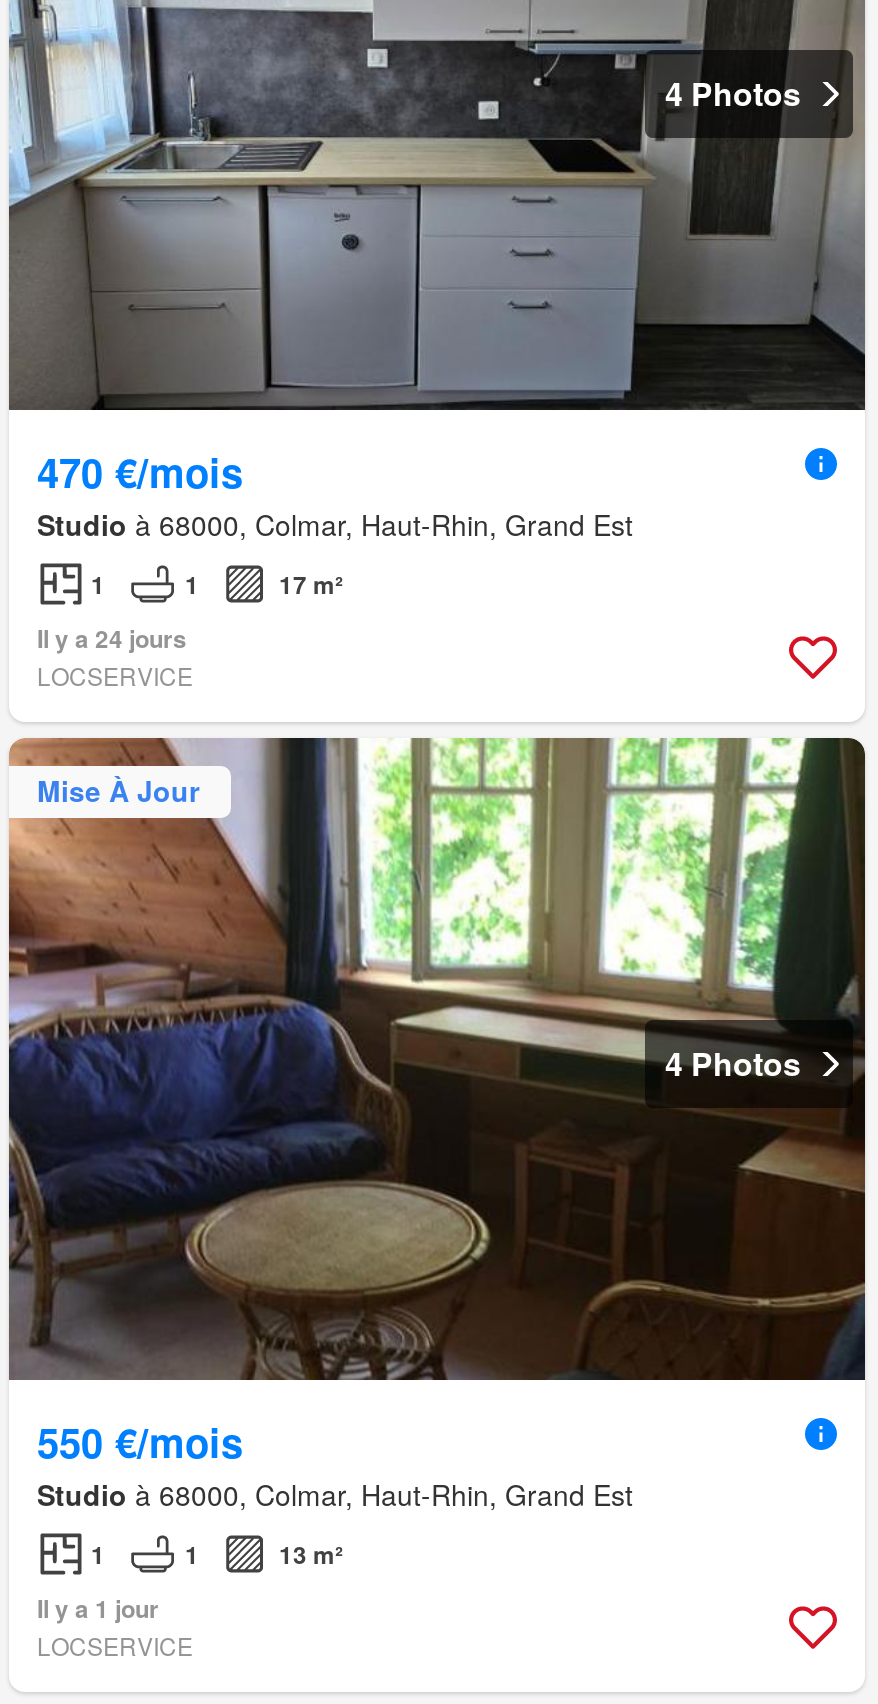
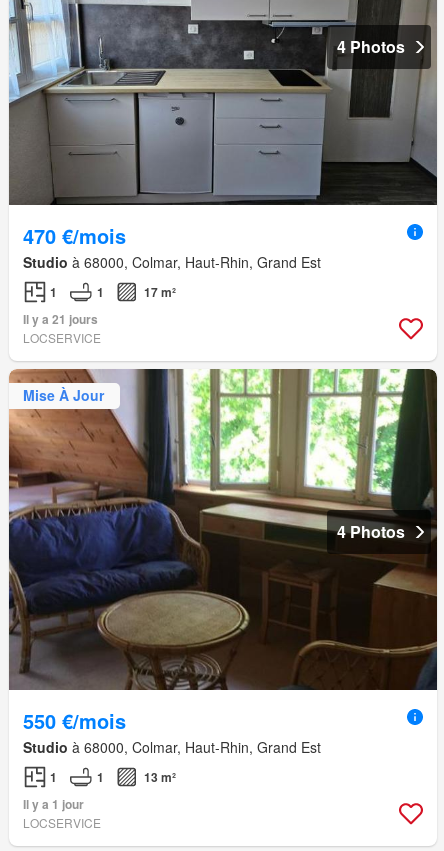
- Il y a 24 jours
+ Il y a 21 jours
